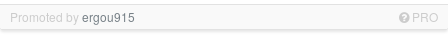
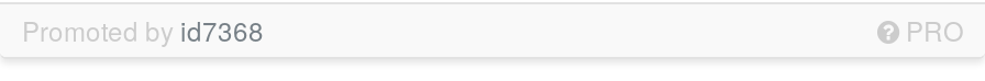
- Promoted by ergou915
+ Promoted by id7368
